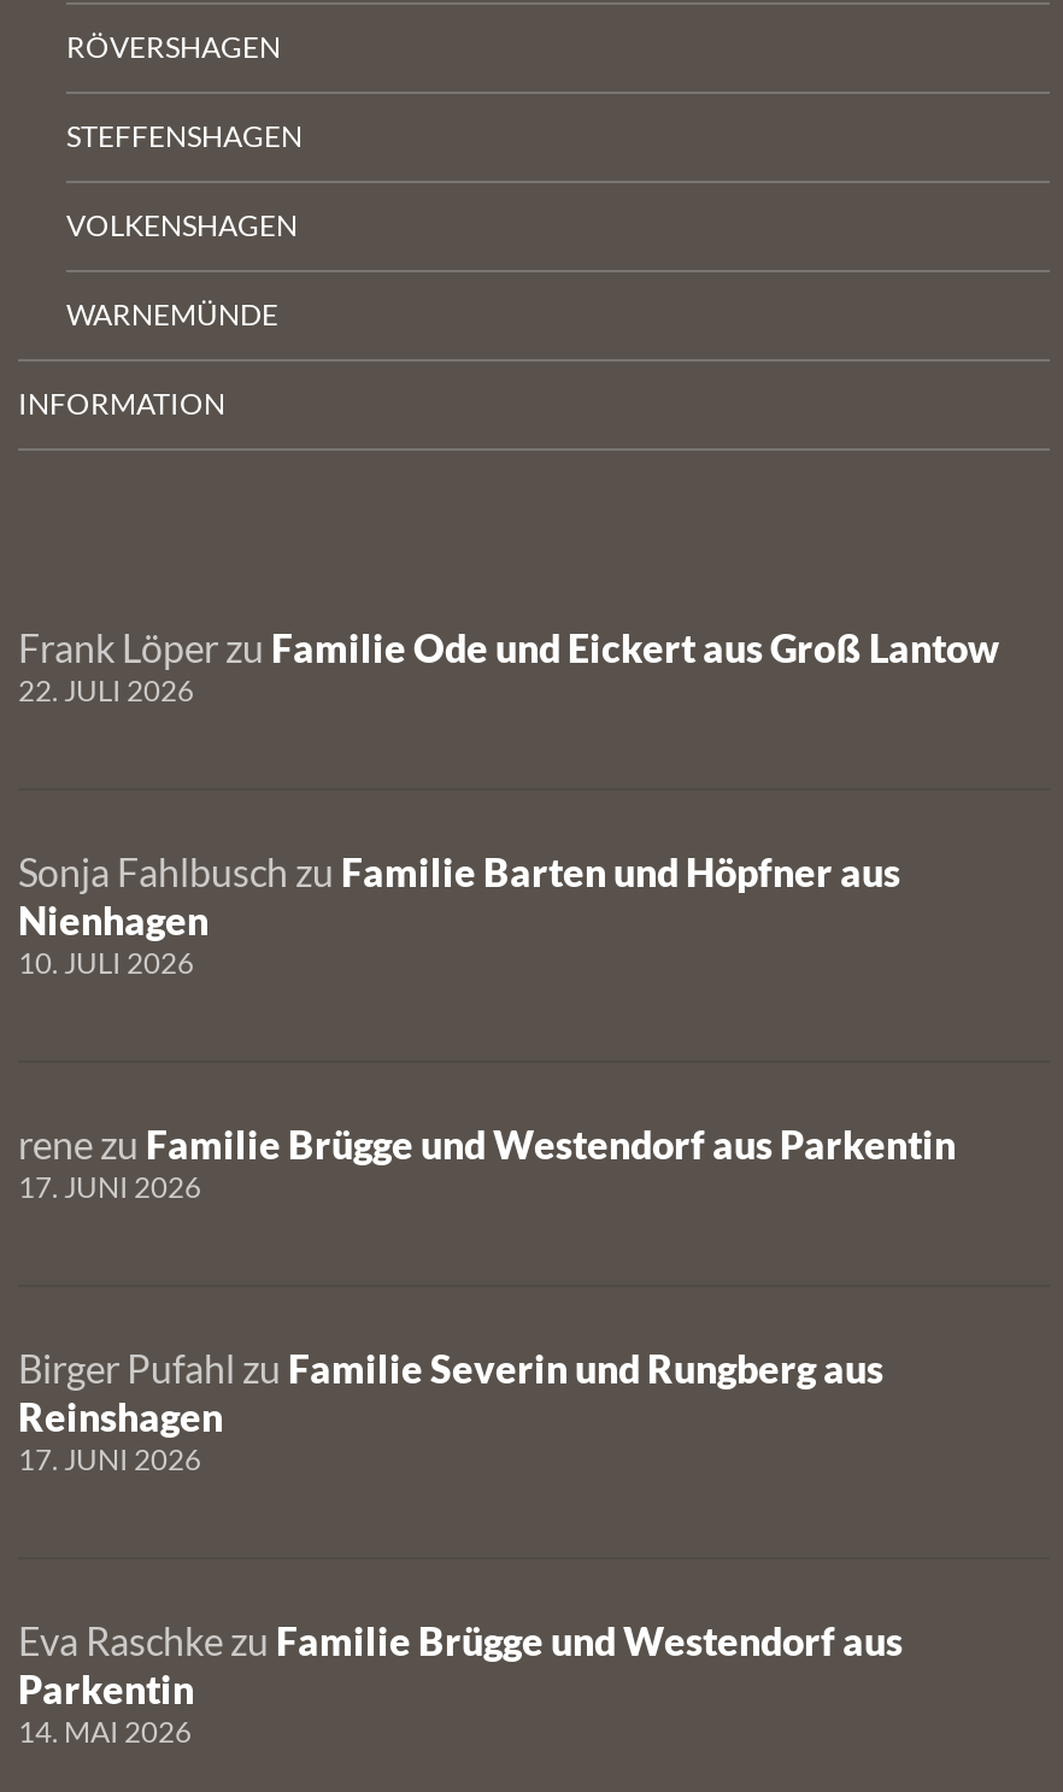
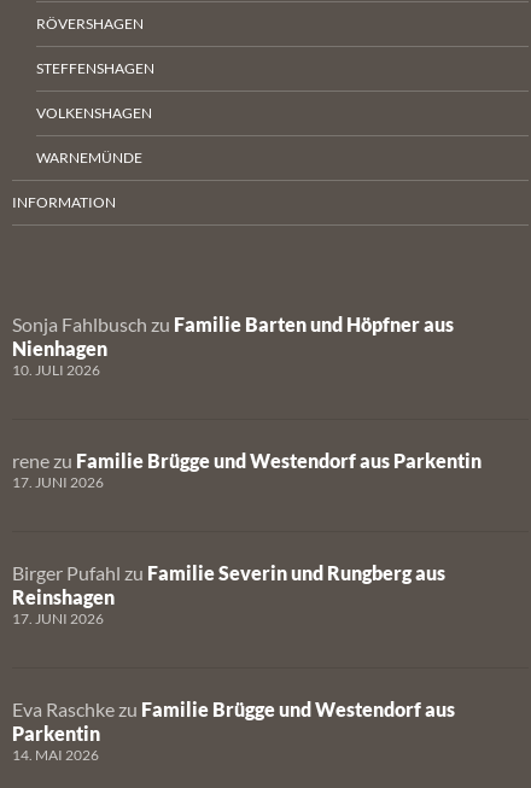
- Frank Löper zu Familie Ode und Eickert aus Groß Lantow
- 22. JULI 2026
